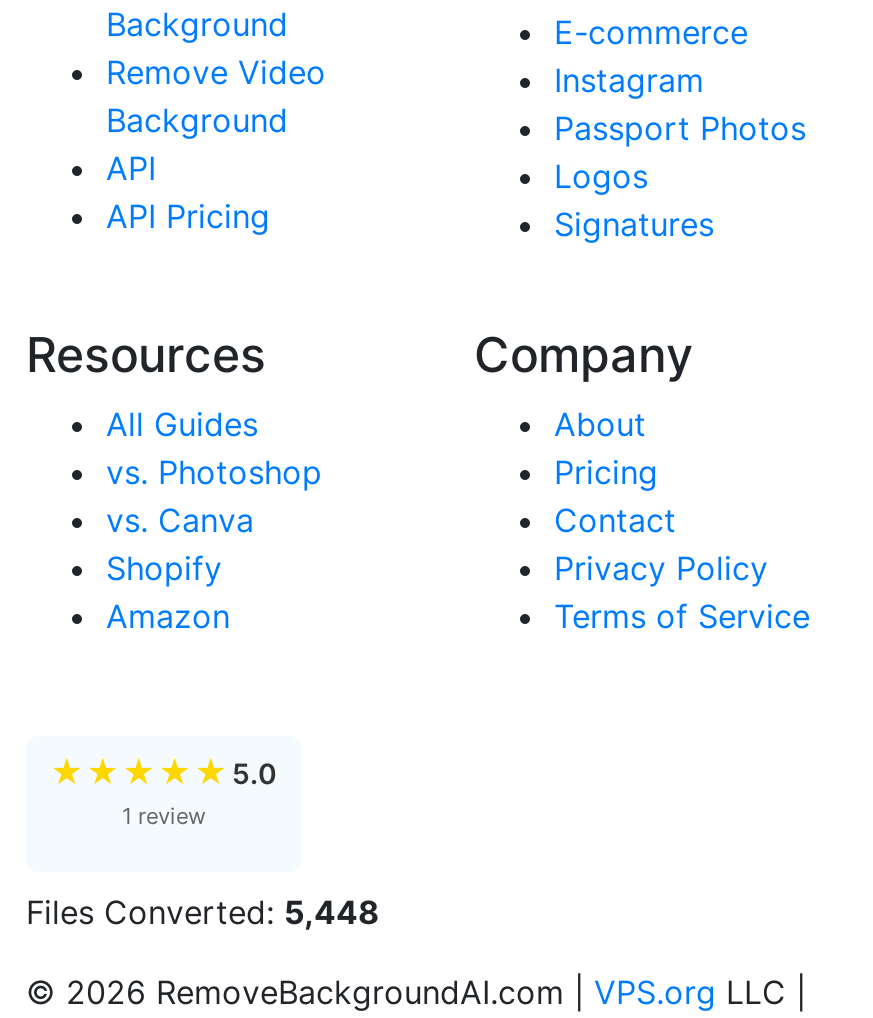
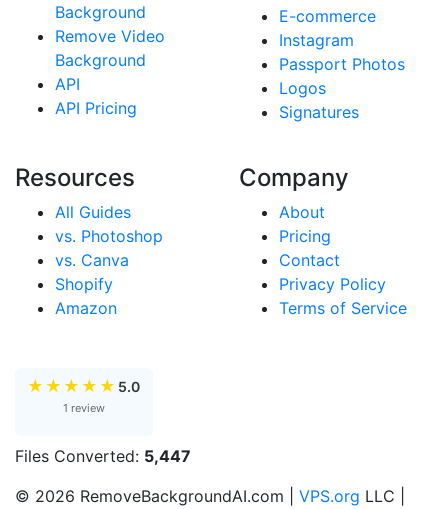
- Files Converted: 5,448
+ Files Converted: 5,447
